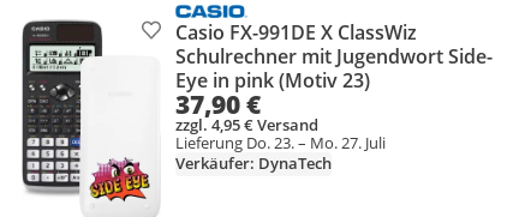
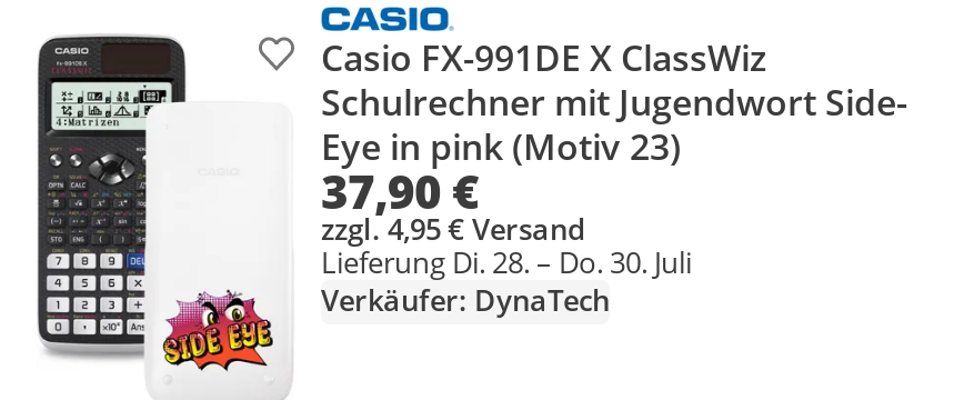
- Lieferung Do. 23. – Mo. 27. Juli
+ Lieferung Di. 28. – Do. 30. Juli
